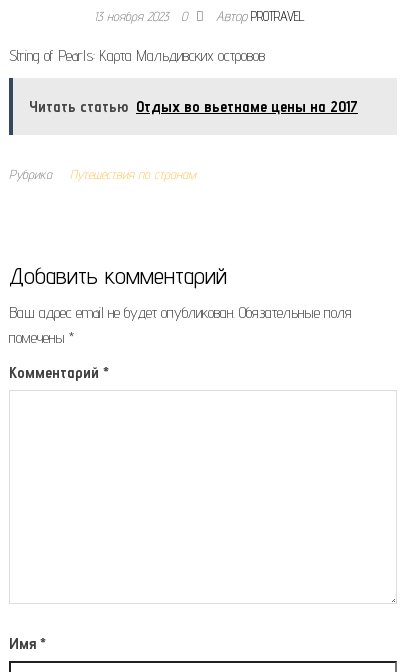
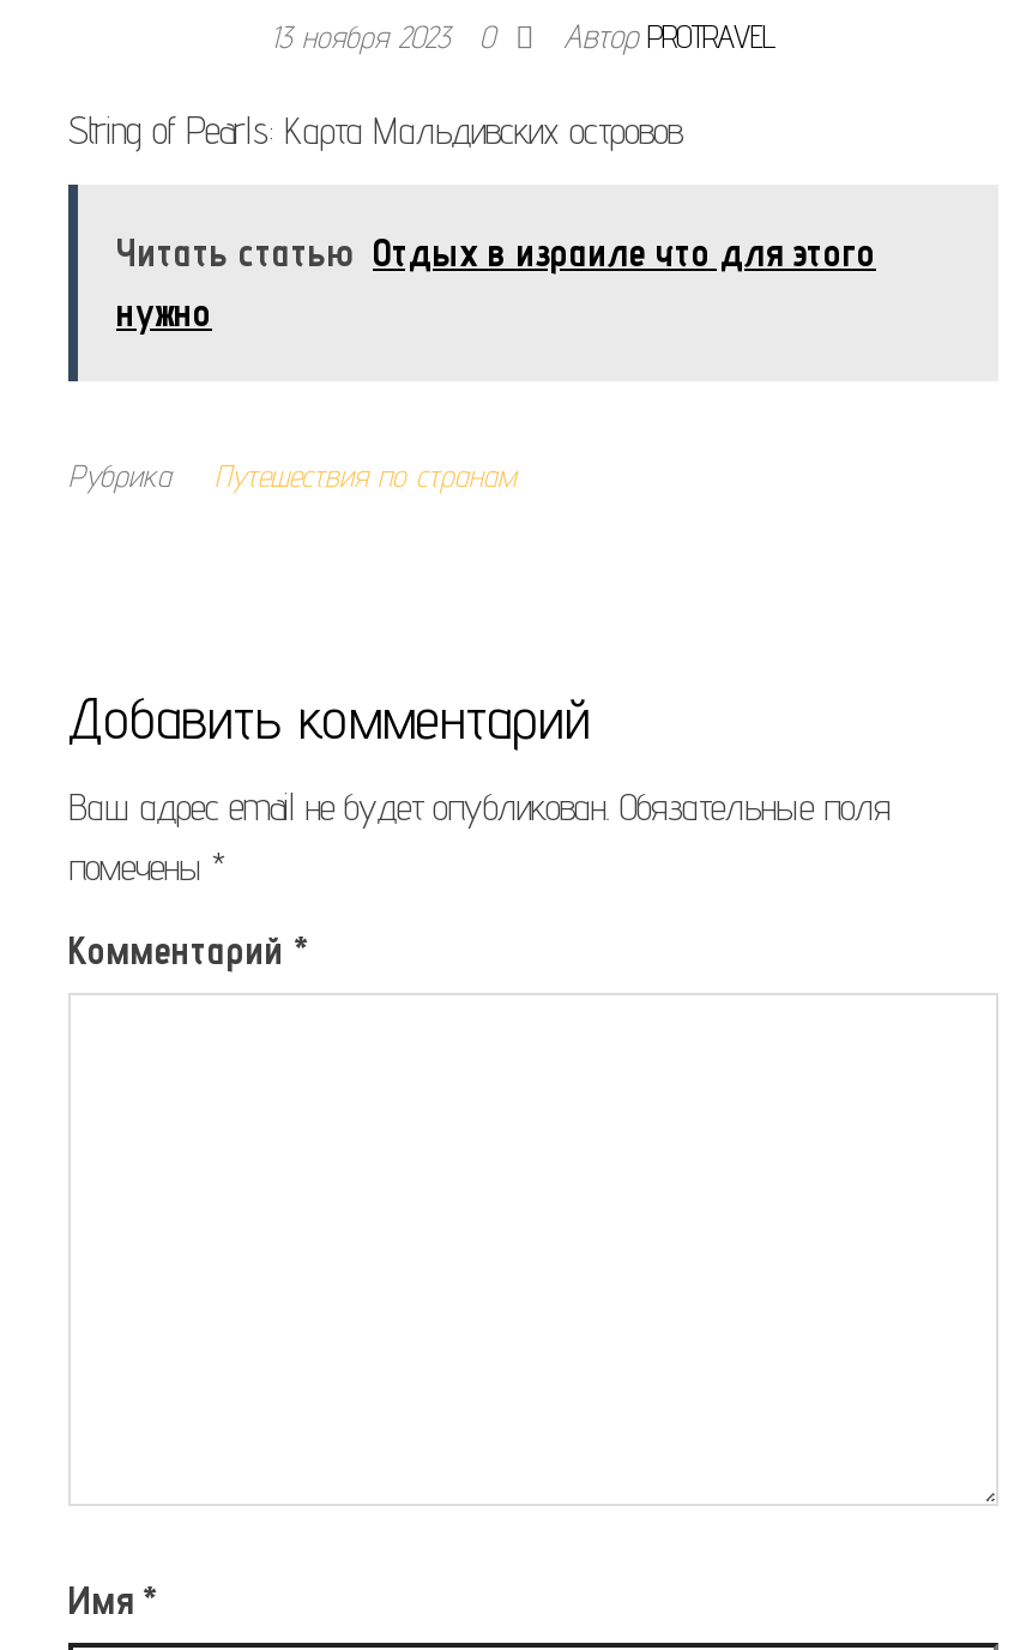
- Читать статью Отдых во вьетнаме цены на 2017
+ Читать статью Отдых в израиле что для этого
+ нужно
